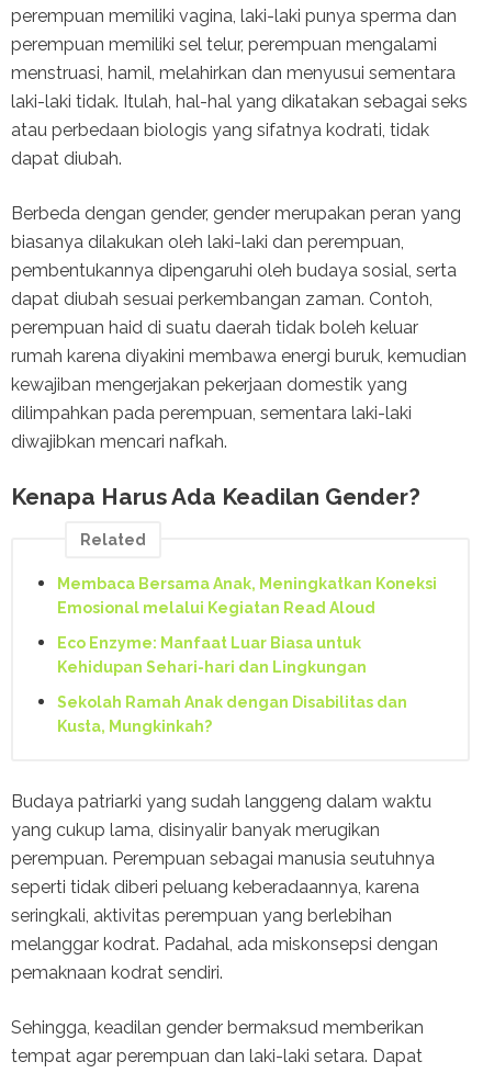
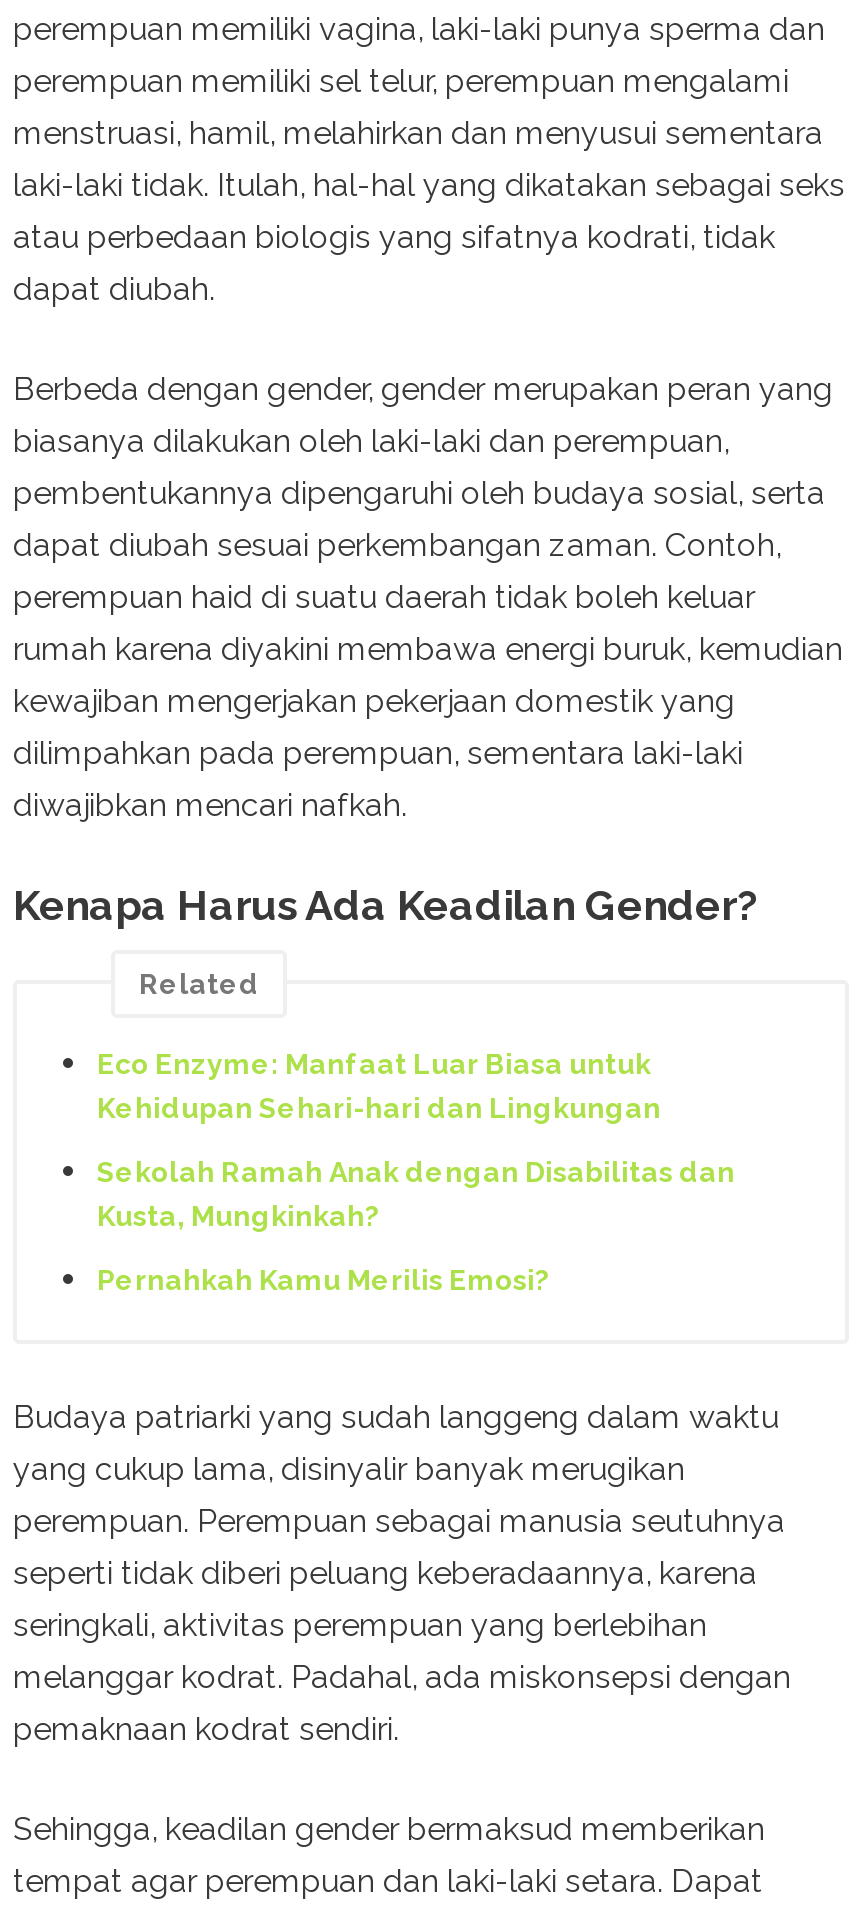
- Membaca Bersama Anak, Meningkatkan Koneksi
- Emosional melalui Kegiatan Read Aloud

moved up: Eco Enzyme: Manfaat Luar Biasa untuk | Kehidupan Sehari-hari dan Lingkungan | Sekolah Ramah Anak dengan Disabilitas dan | Kusta, Mungkinkah?

+ Pernahkah Kamu Merilis Emosi?
